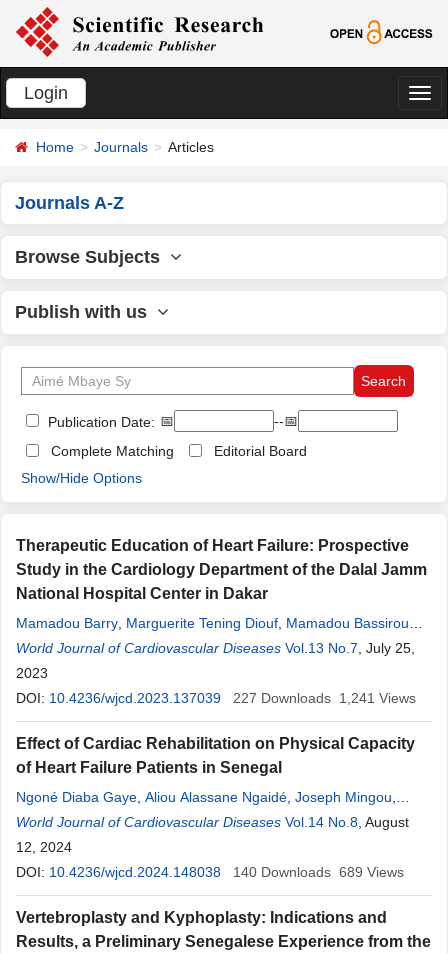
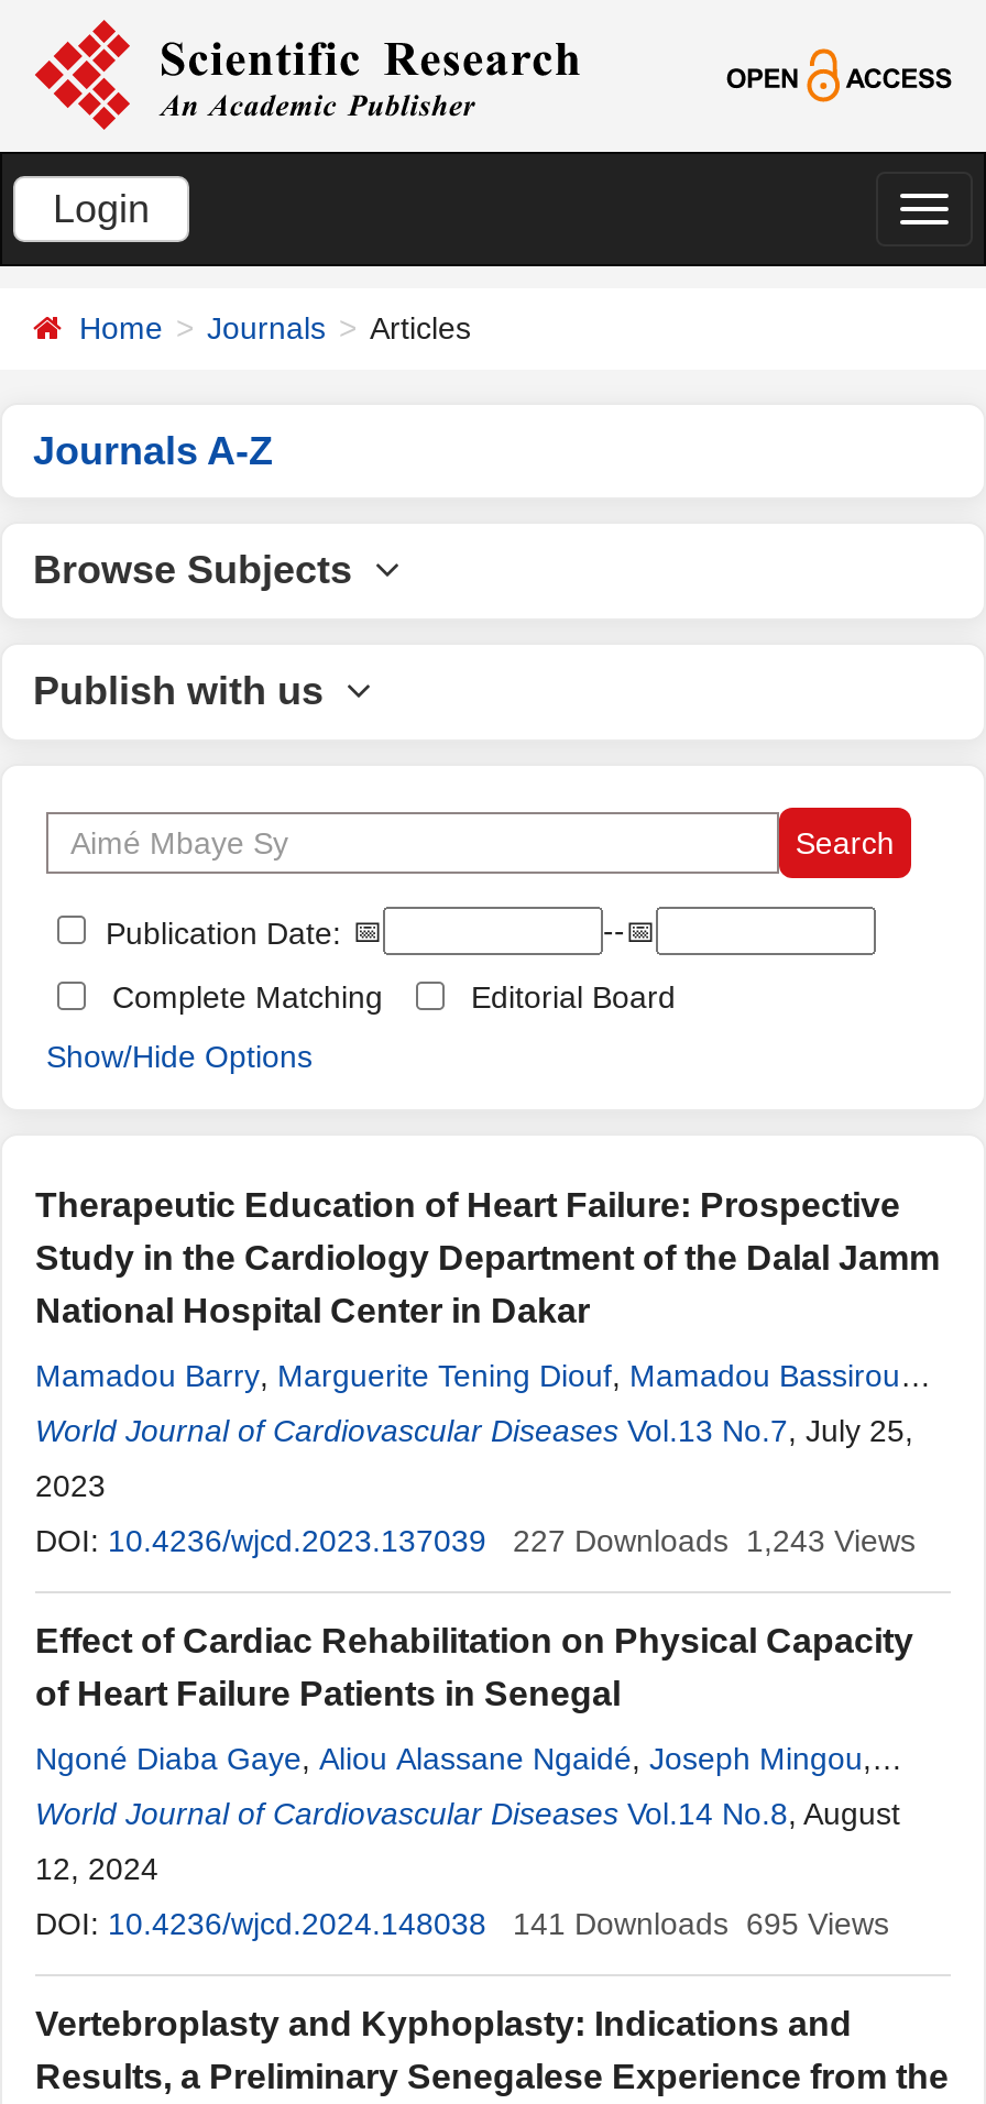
- 227 Downloads 1,241 Views
+ 227 Downloads 1,243 Views

- 140 Downloads 689 Views
+ 141 Downloads 695 Views
